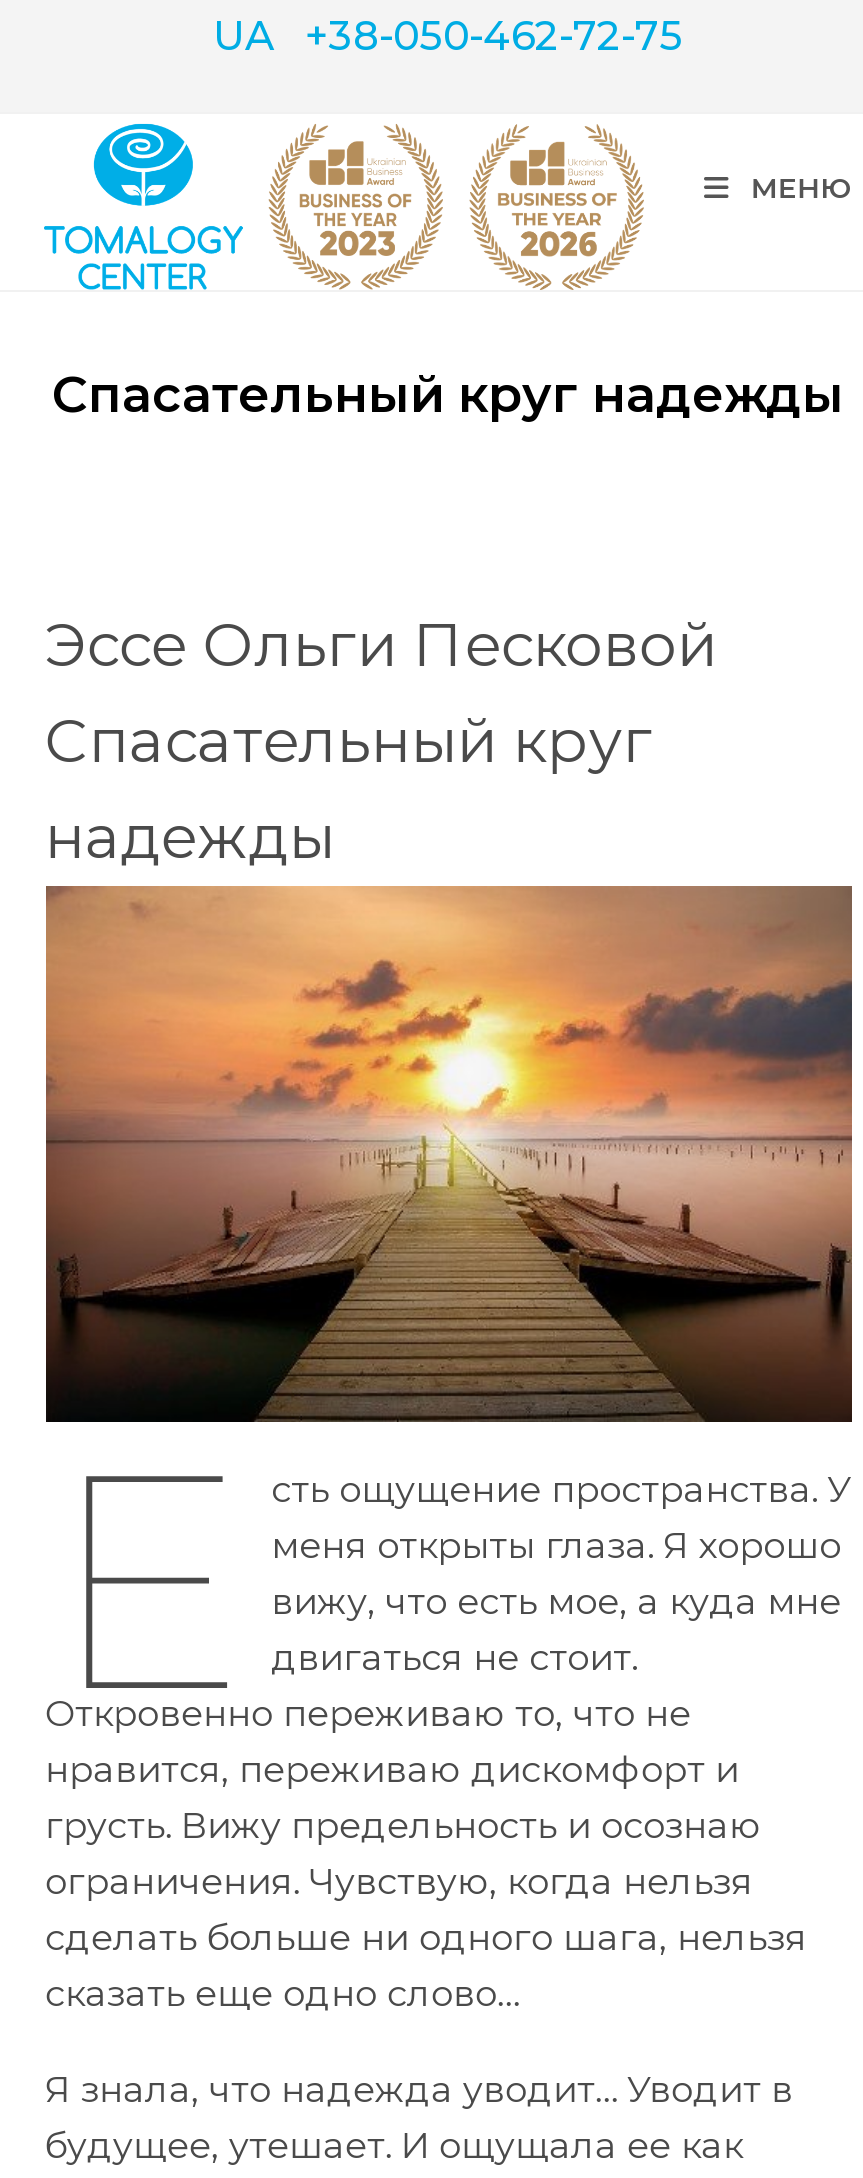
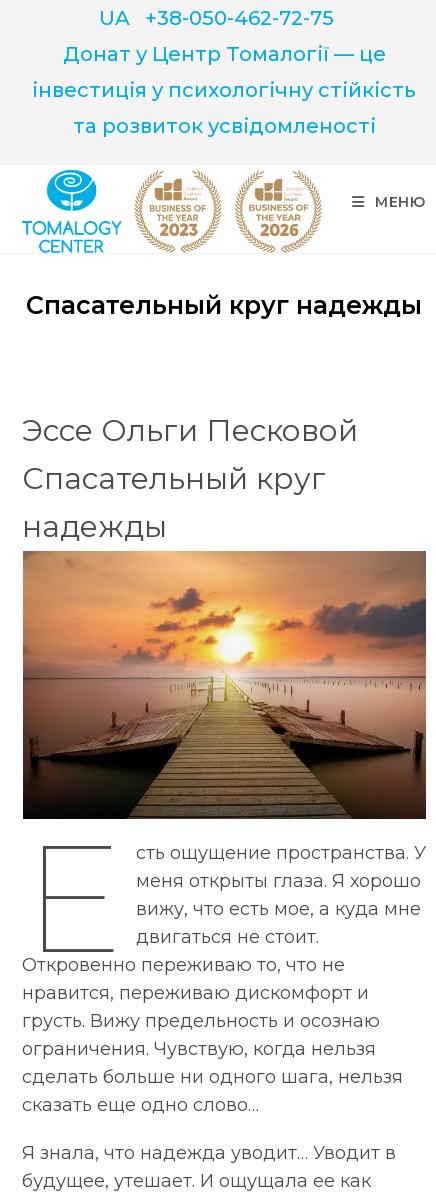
+ Донат у Центр Томалогії — це
+ інвестиція у психологічну стійкість
+ та розвиток усвідомленості
